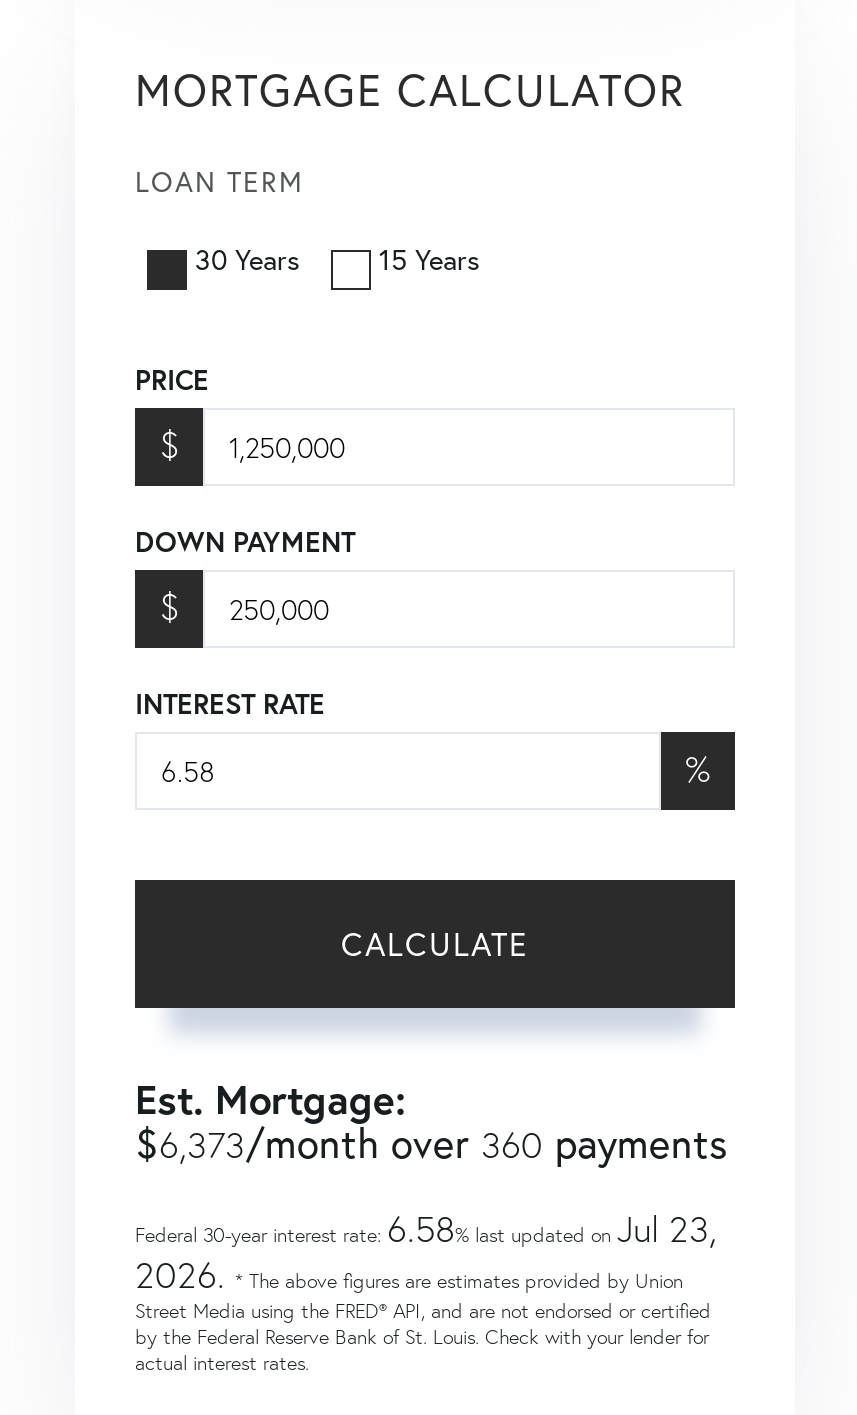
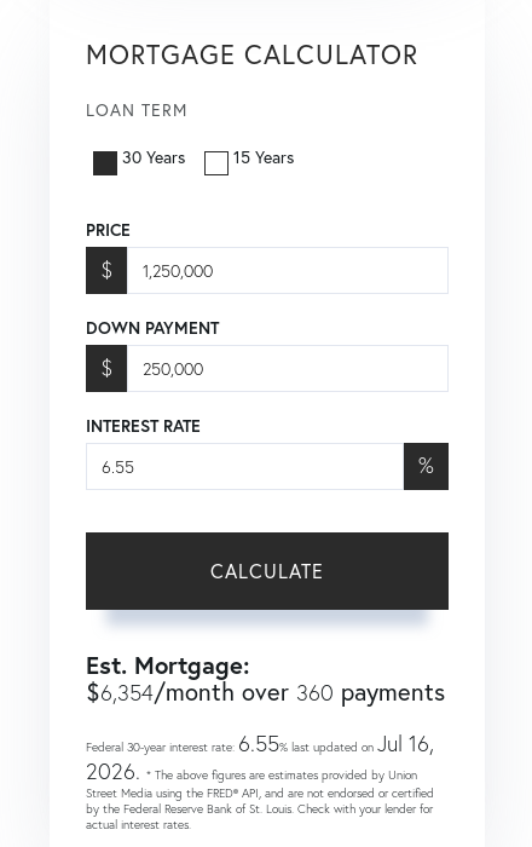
- $6,373/month over 360 payments
+ $6,354/month over 360 payments

- Federal 30-year interest rate: 6.58% last updated on Jul 23,
+ Federal 30-year interest rate: 6.55% last updated on Jul 16,
